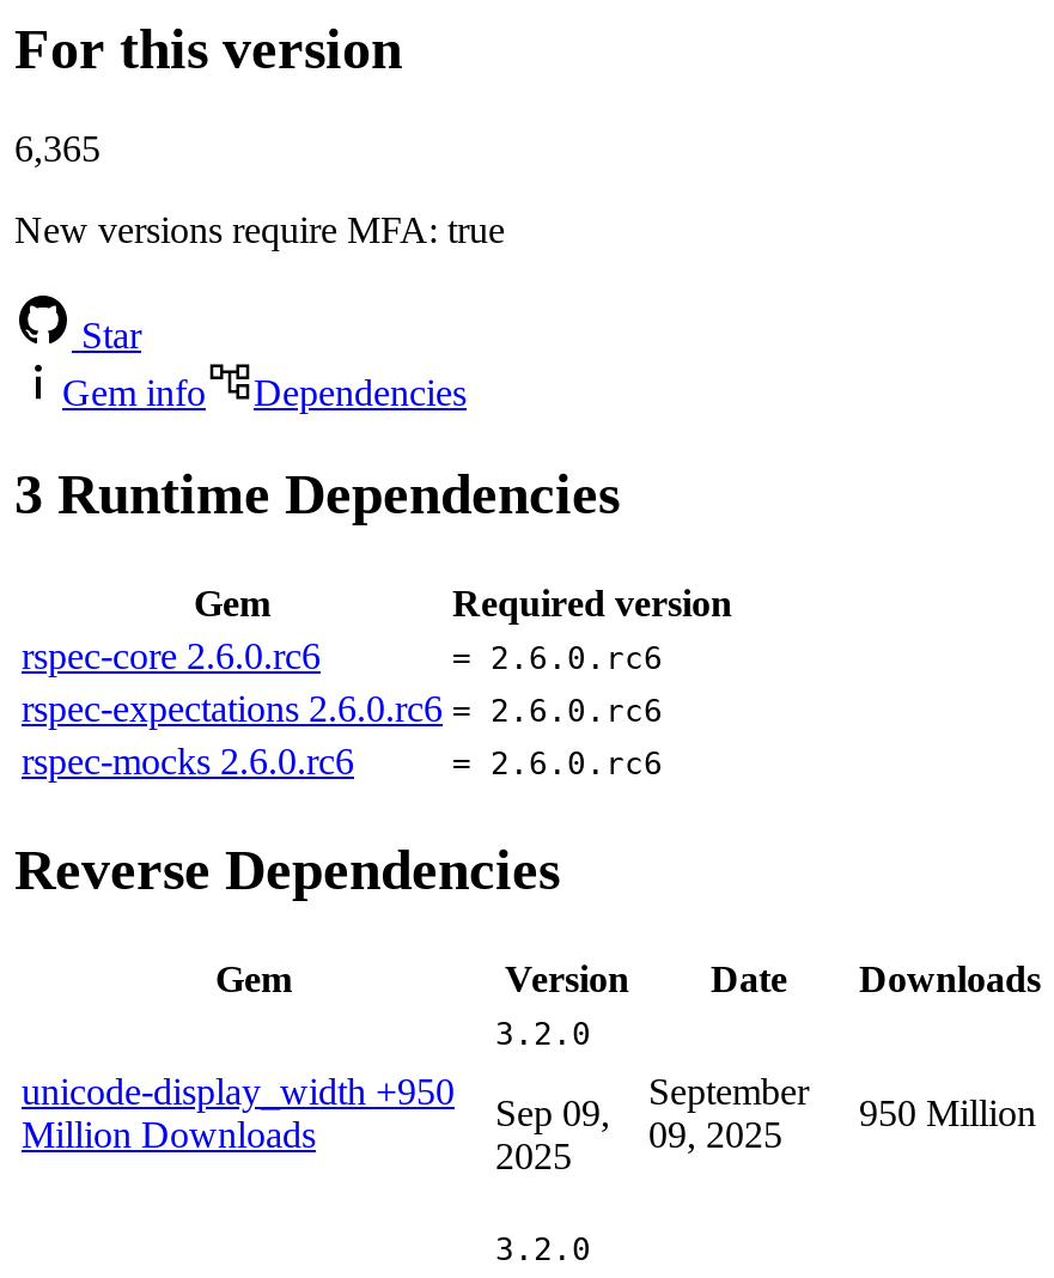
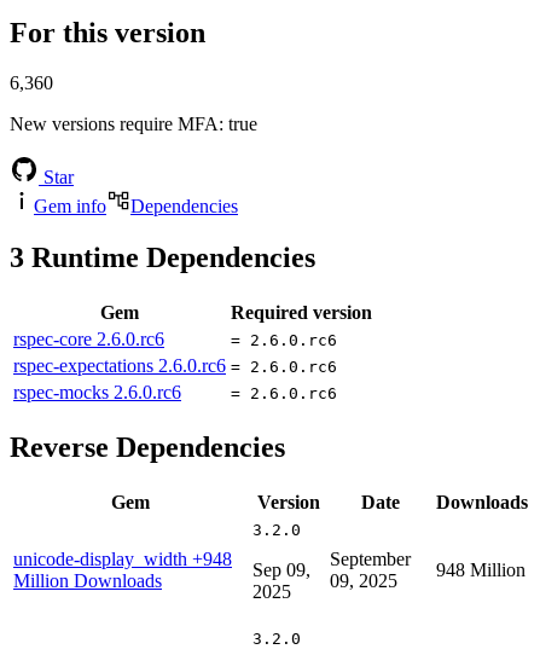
- 6,365
+ 6,360

- unicode-display_width +950
+ unicode-display_width +948

- 950 Million
+ 948 Million
